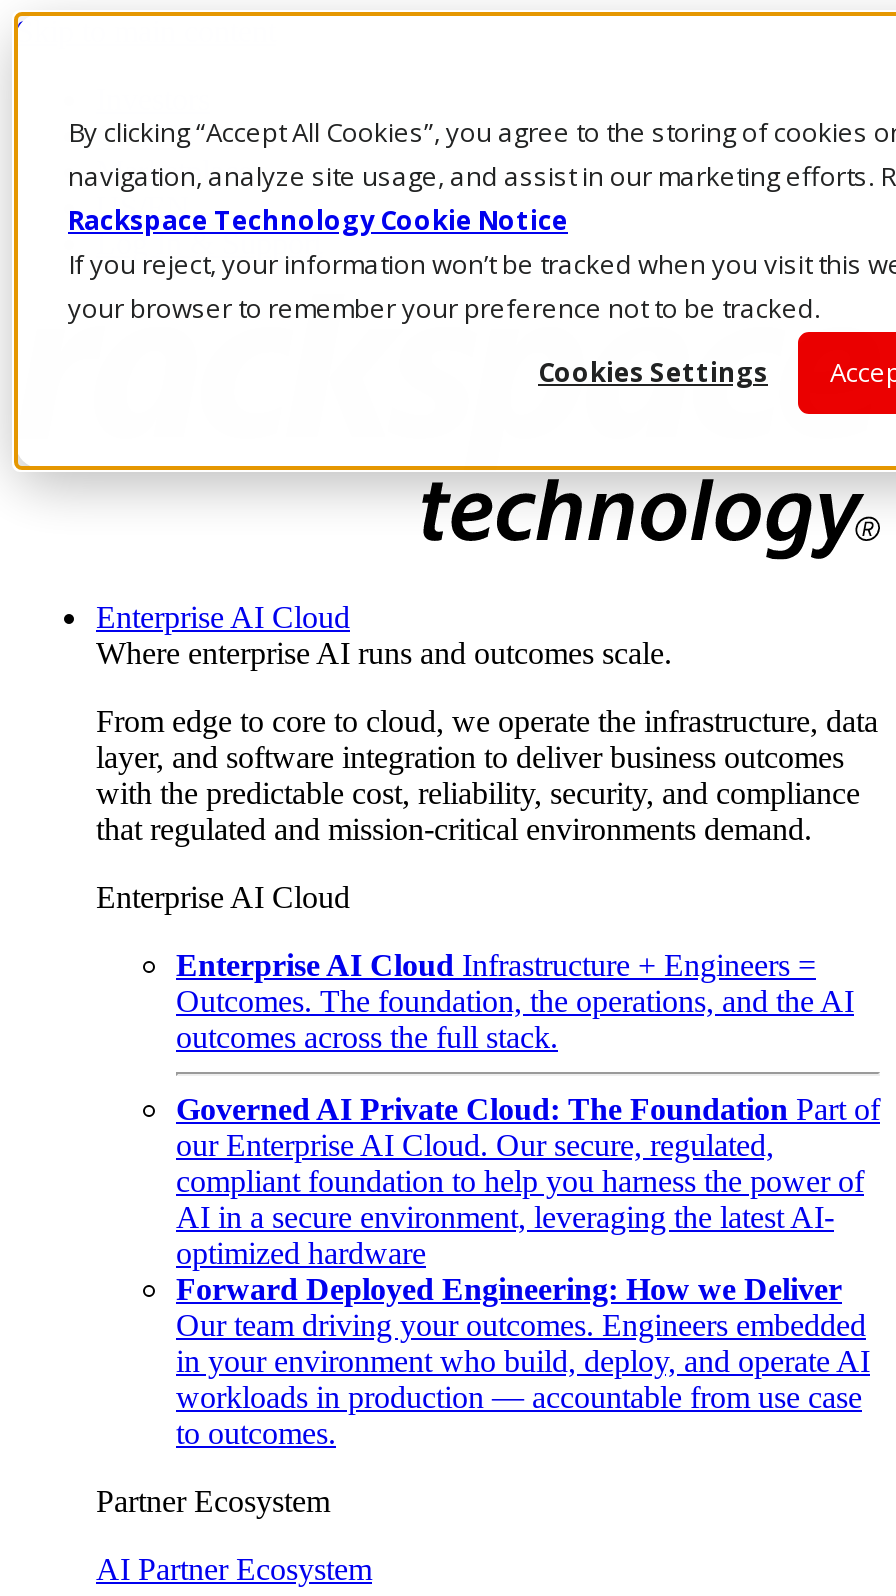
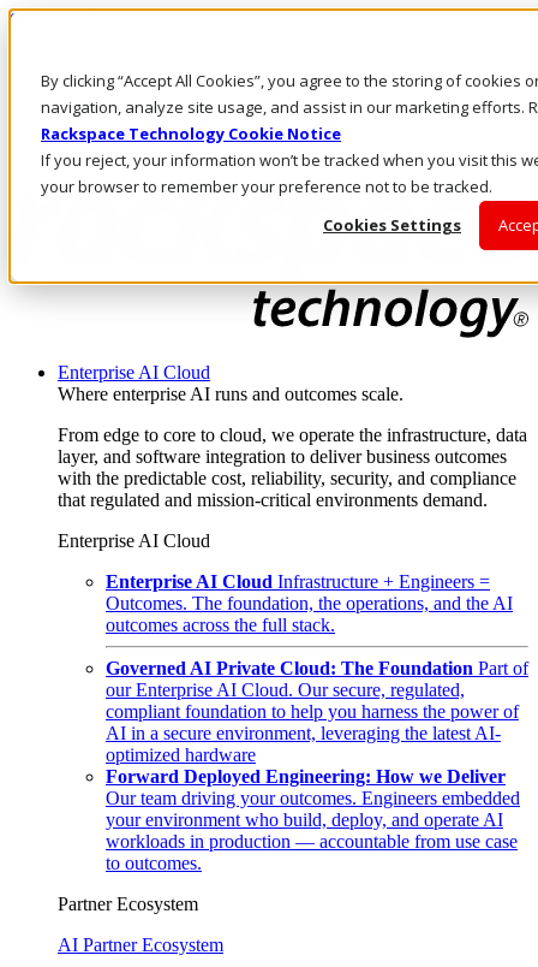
- in your environment who build, deploy, and operate AI
+ your environment who build, deploy, and operate AI
